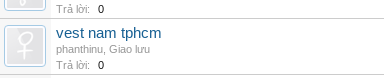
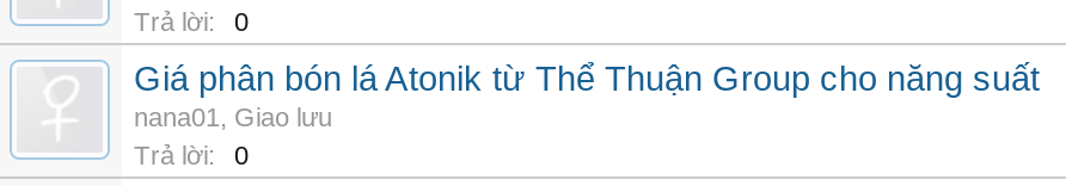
- vest nam tphcm
- phanthinu, Giao lưu
+ Giá phân bón lá Atonik từ Thể Thuận Group cho năng suất
+ nana01, Giao lưu
